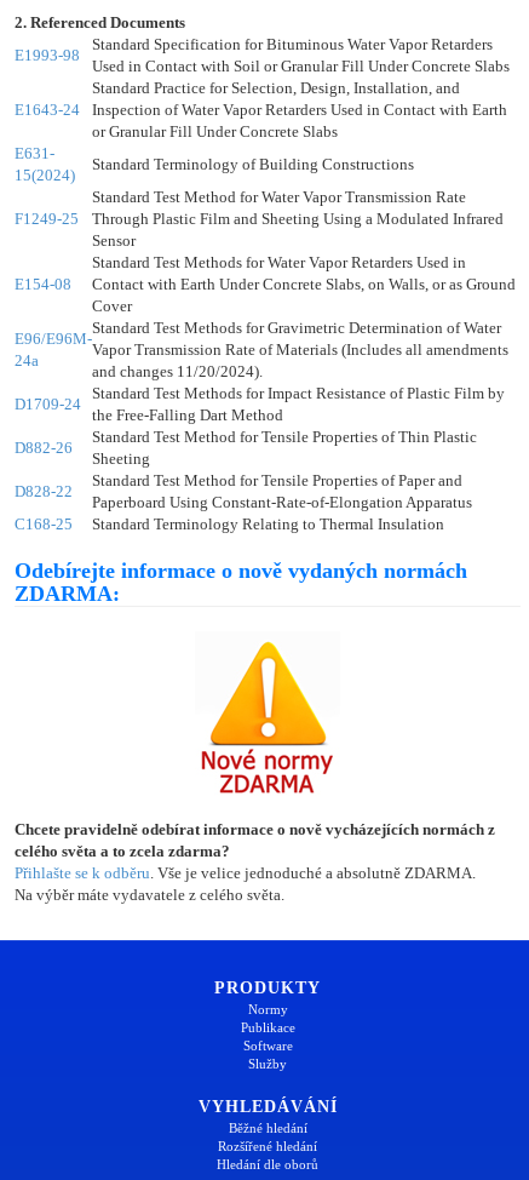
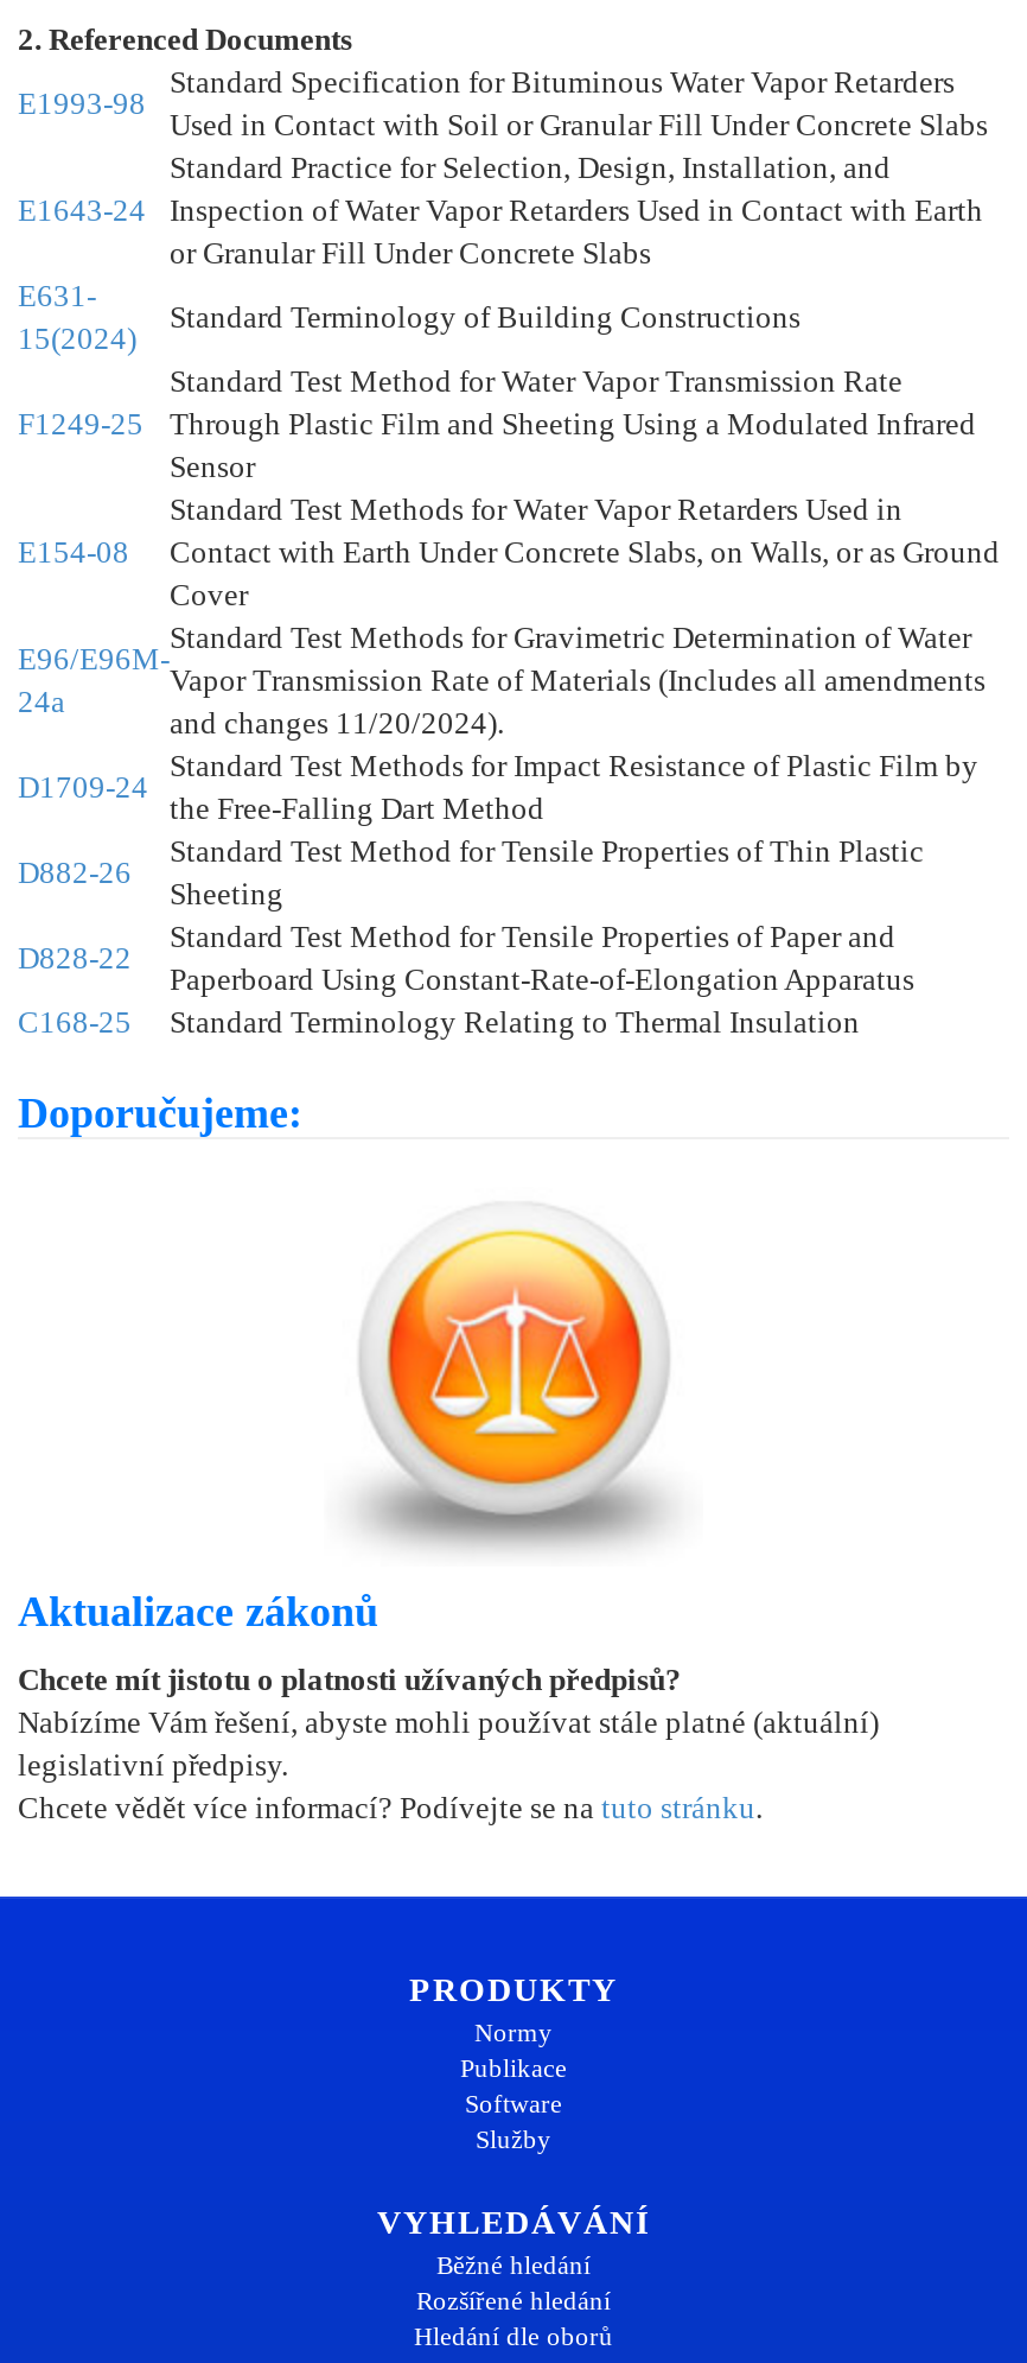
- Odebírejte informace o nově vydaných normách
- ZDARMA:
+ Doporučujeme:

- [image]
- Chcete pravidelně odebírat informace o nově vycházejících normách z
- celého světa a to zcela zdarma?
- Přihlašte se k odběru. Vše je velice jednoduché a absolutně ZDARMA.
- Na výběr máte vydavatele z celého světa.
+ [image]
+ Aktualizace zákonů
+ Chcete mít jistotu o platnosti užívaných předpisů?
+ Nabízíme Vám řešení, abyste mohli používat stále platné (aktuální)
+ legislativní předpisy.
+ Chcete vědět více informací? Podívejte se na tuto stránku.
